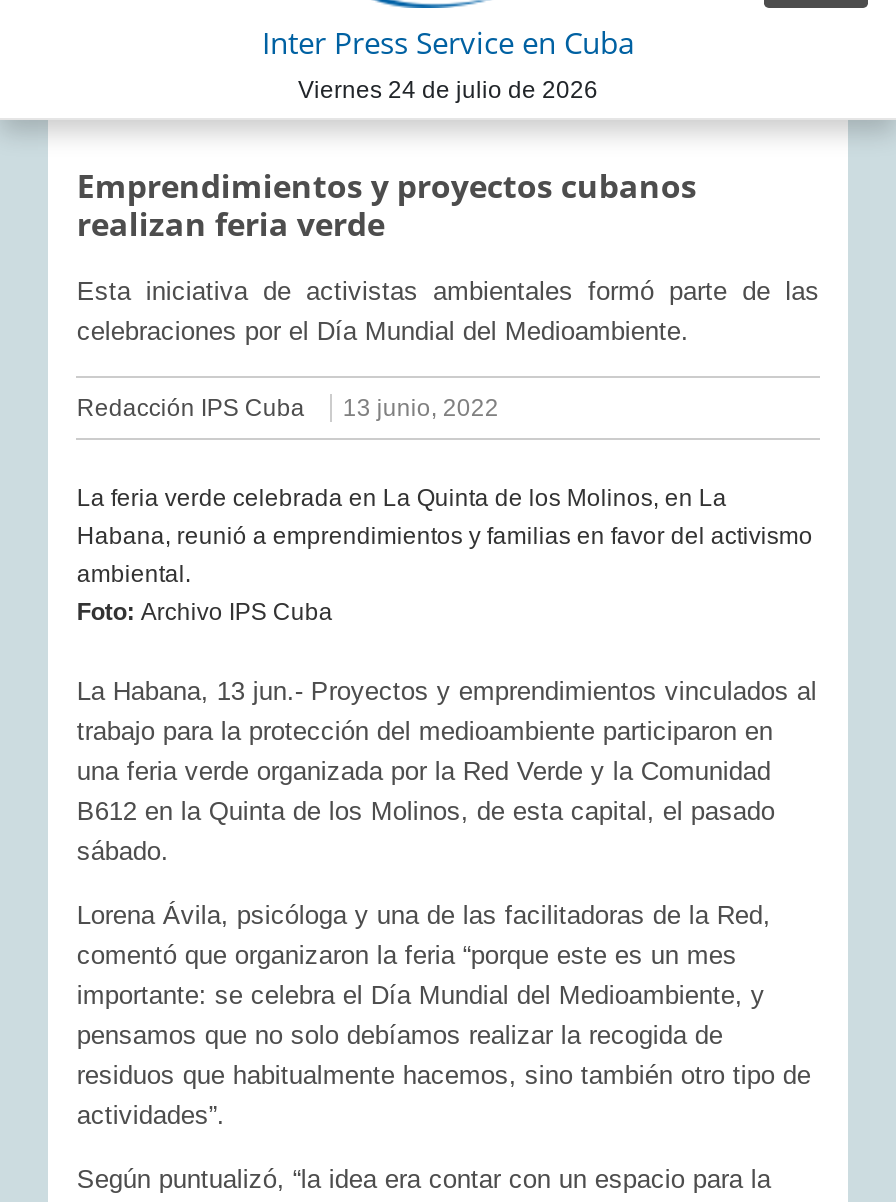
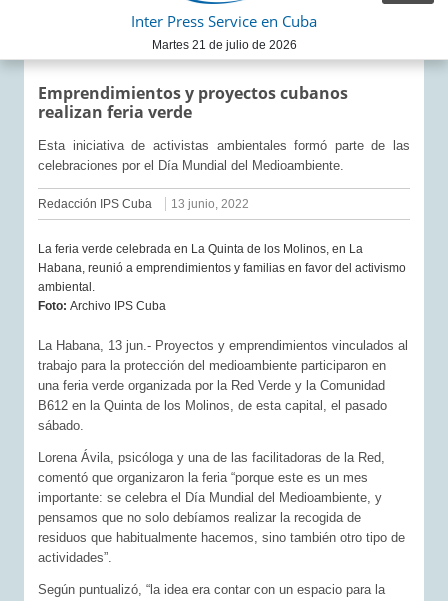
- Viernes 24 de julio de 2026
+ Martes 21 de julio de 2026
